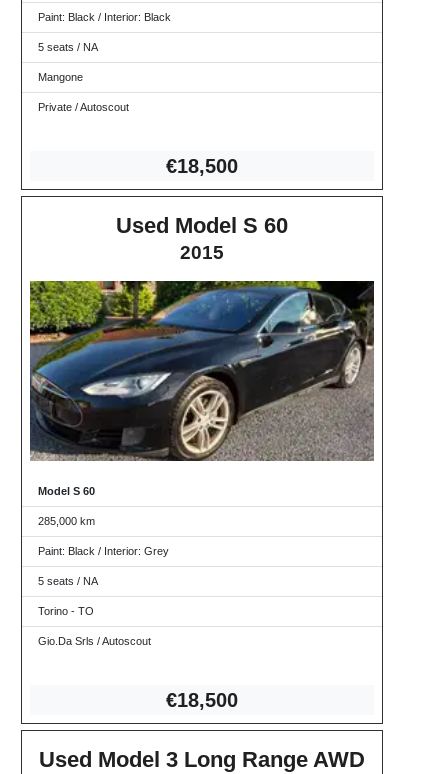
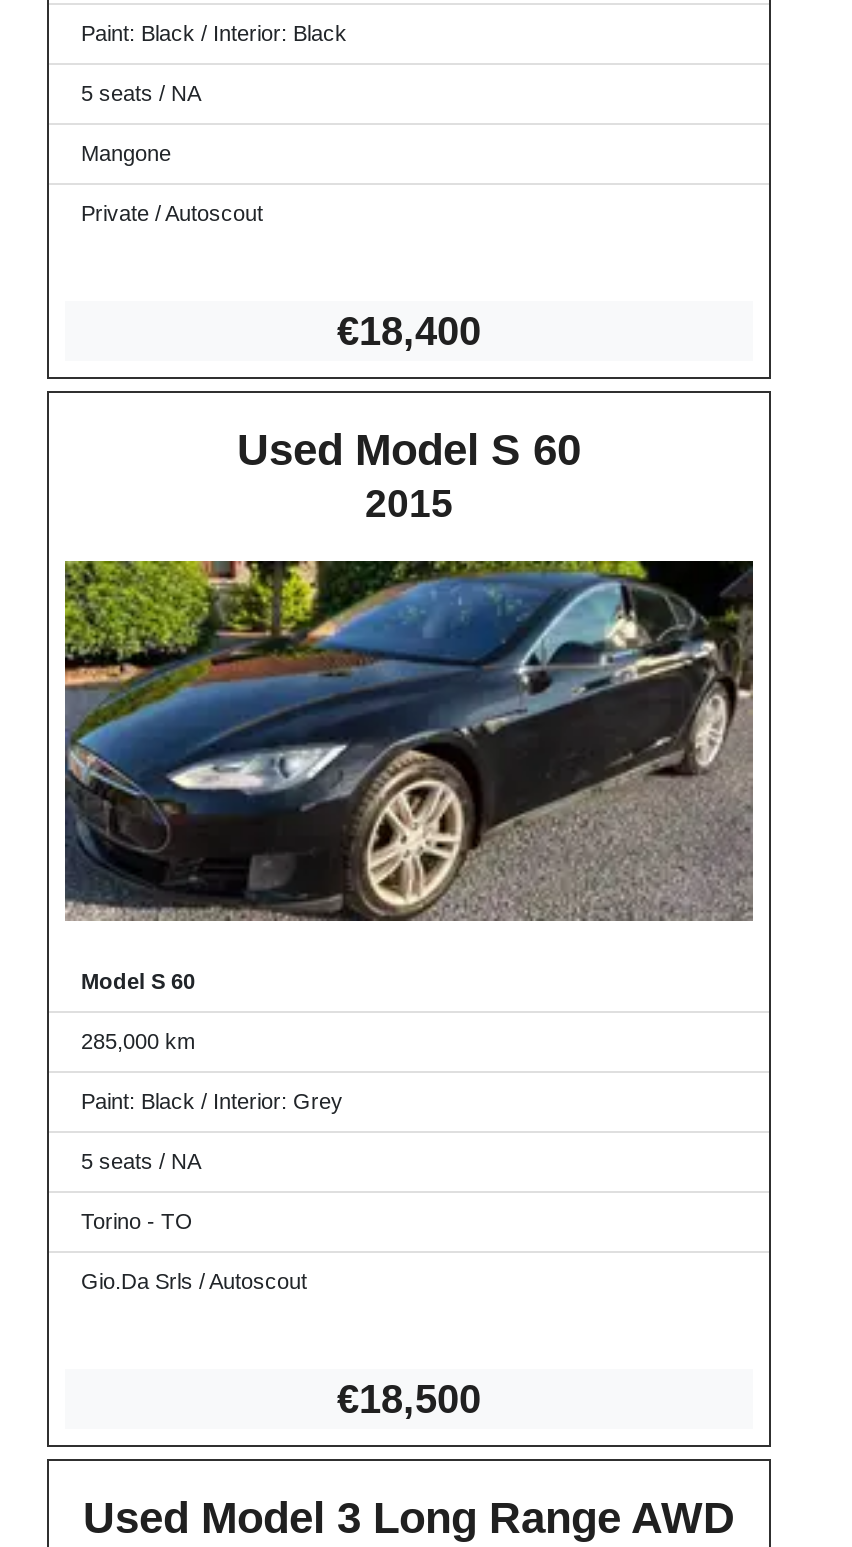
- €18,500
+ €18,400
